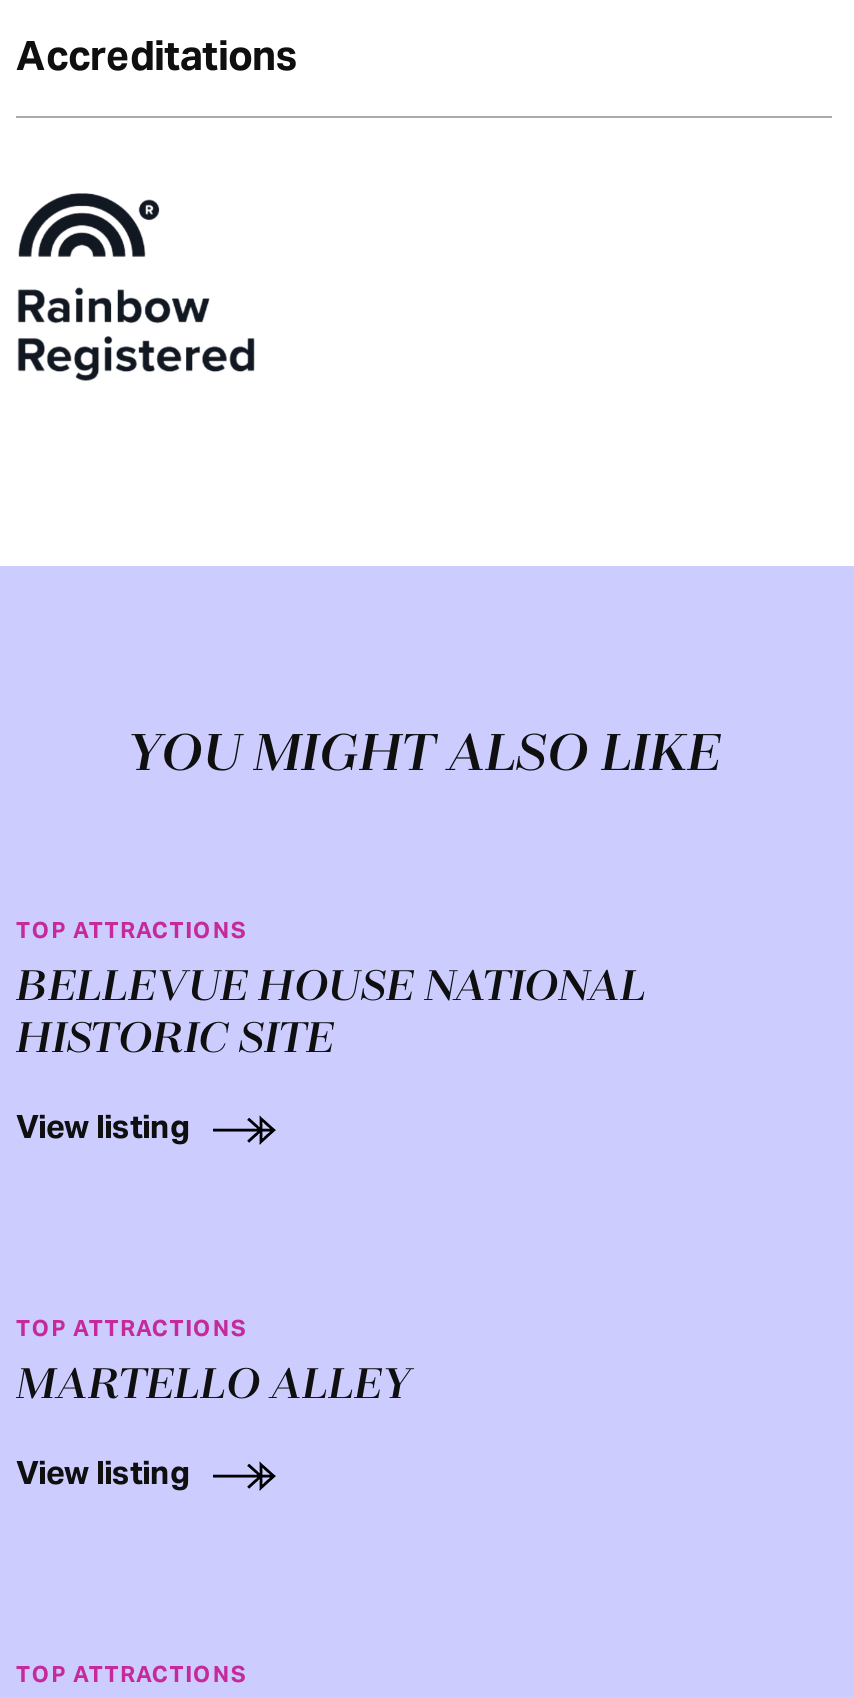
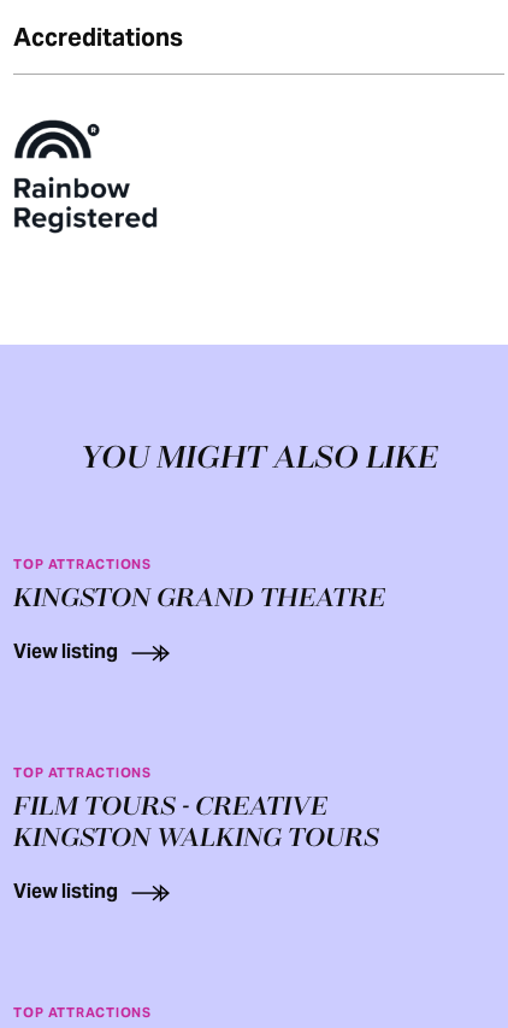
- BELLEVUE HOUSE NATIONAL
- HISTORIC SITE
+ KINGSTON GRAND THEATRE

moved up: View listing | TOP ATTRACTIONS

- MARTELLO ALLEY
+ FILM TOURS - CREATIVE
+ KINGSTON WALKING TOURS
